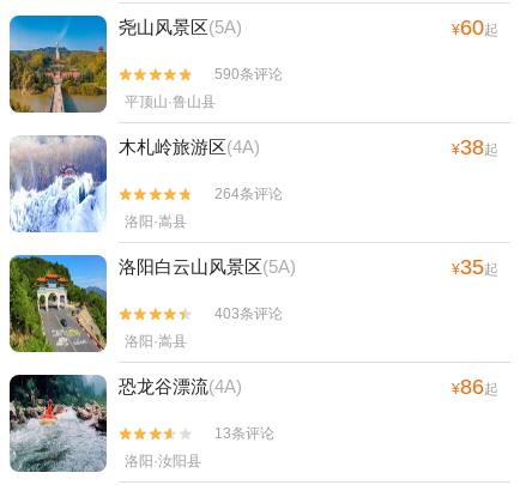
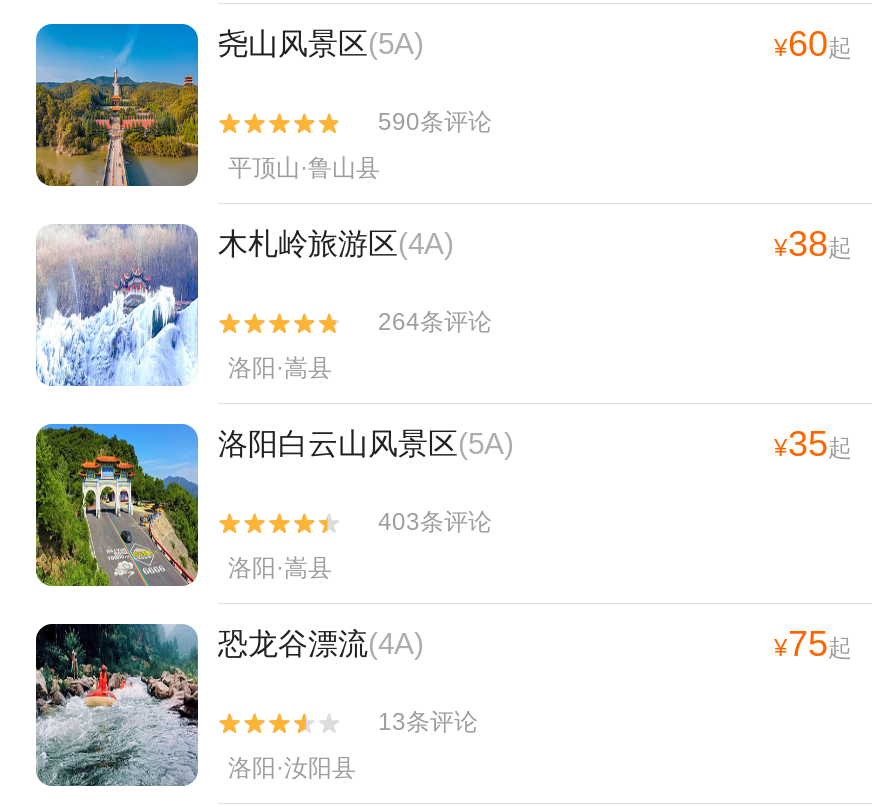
- ¥86起
+ ¥75起
